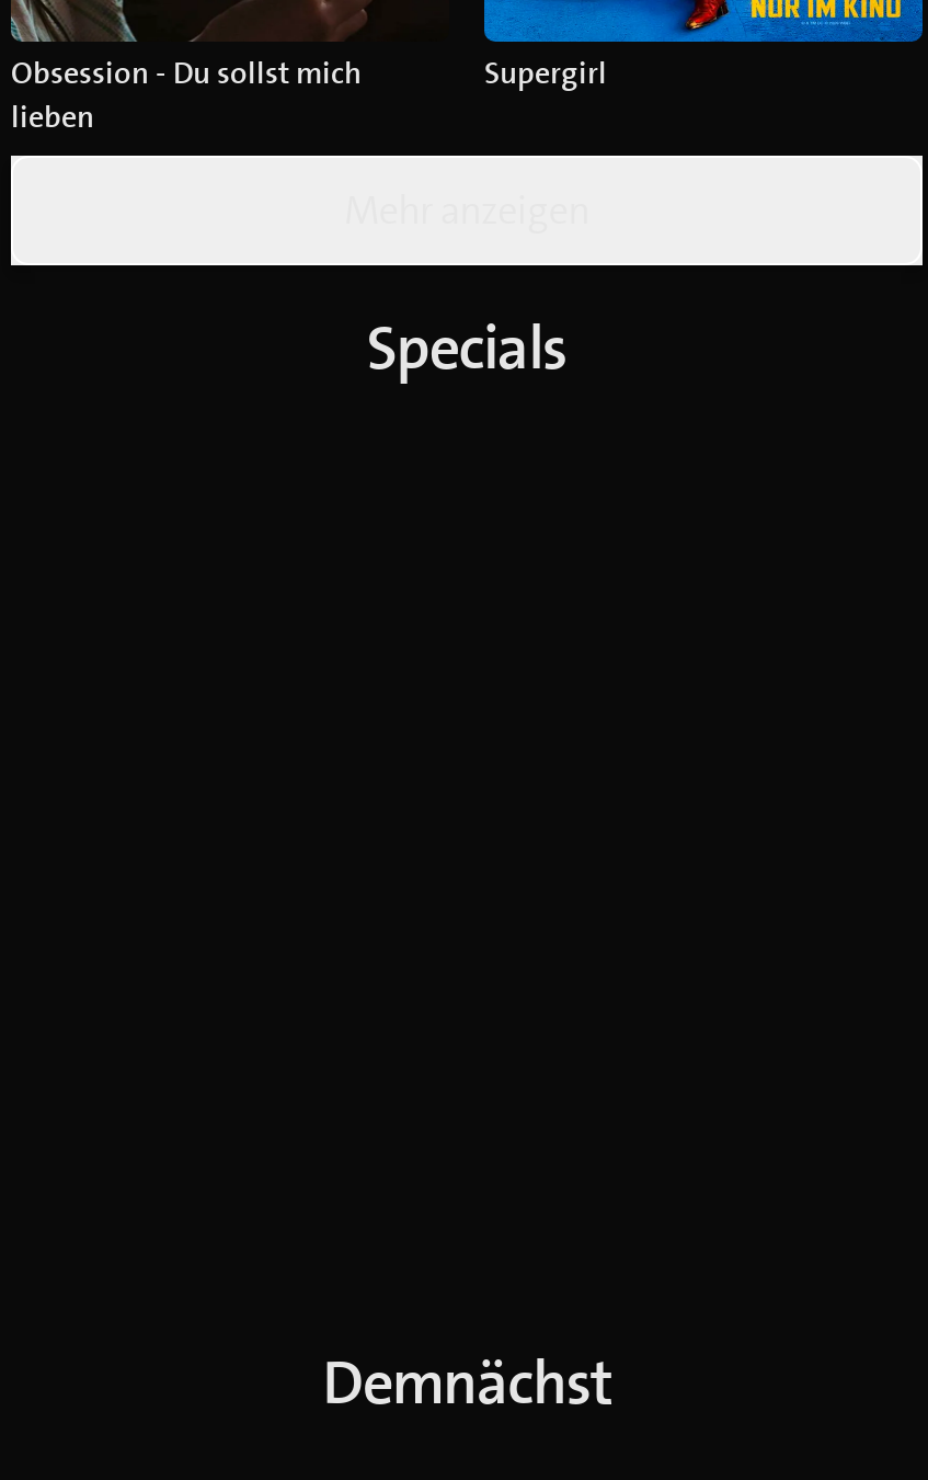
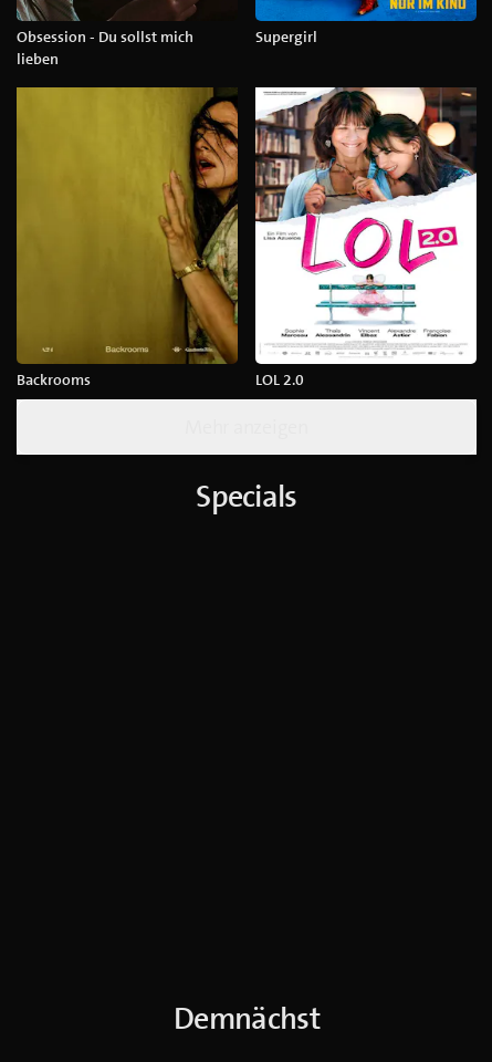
+ [image]
+ Backrooms
+ LOL 2.0

+ [image]
